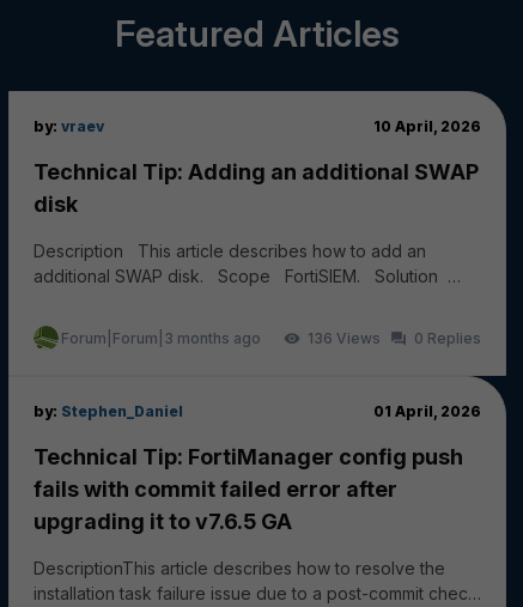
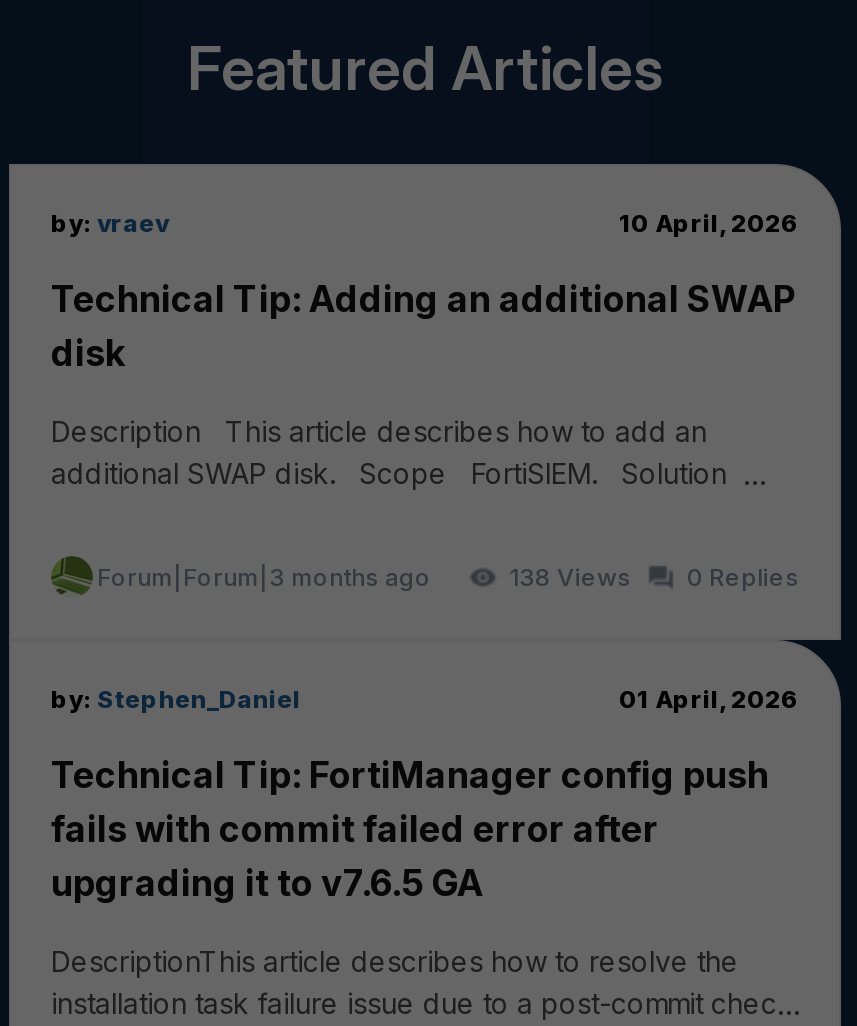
- 136
+ 138
